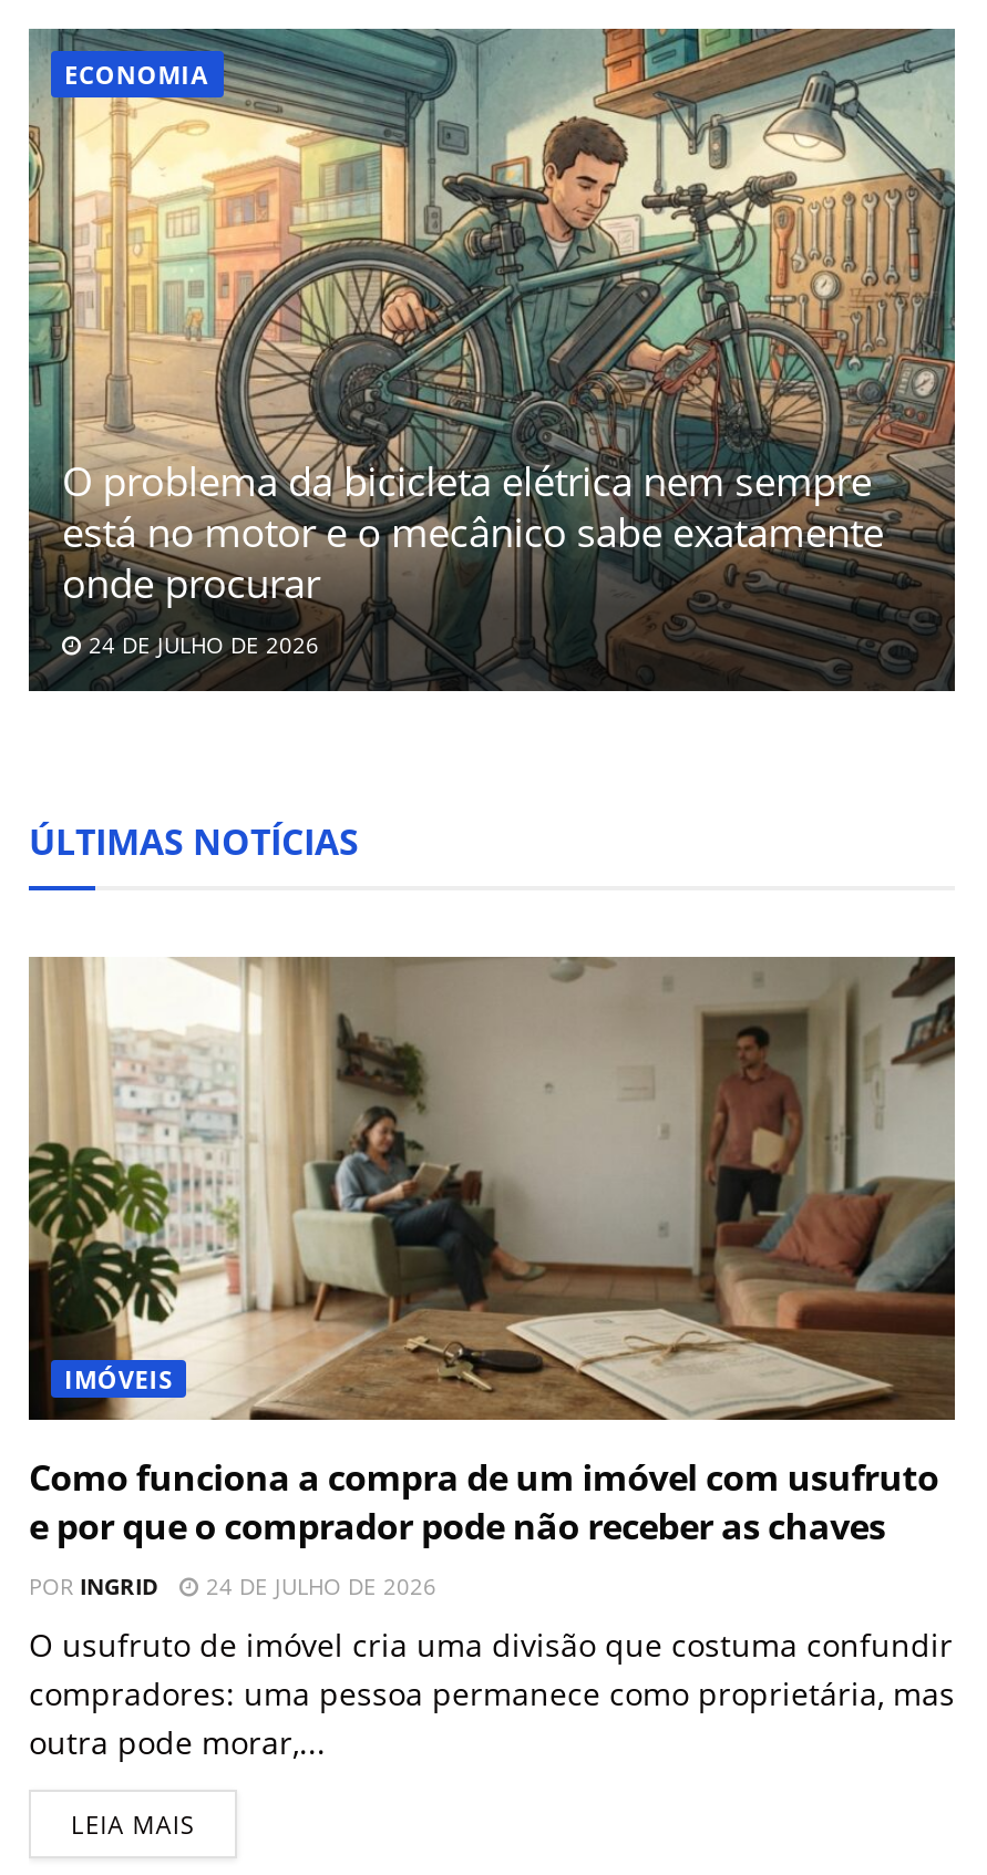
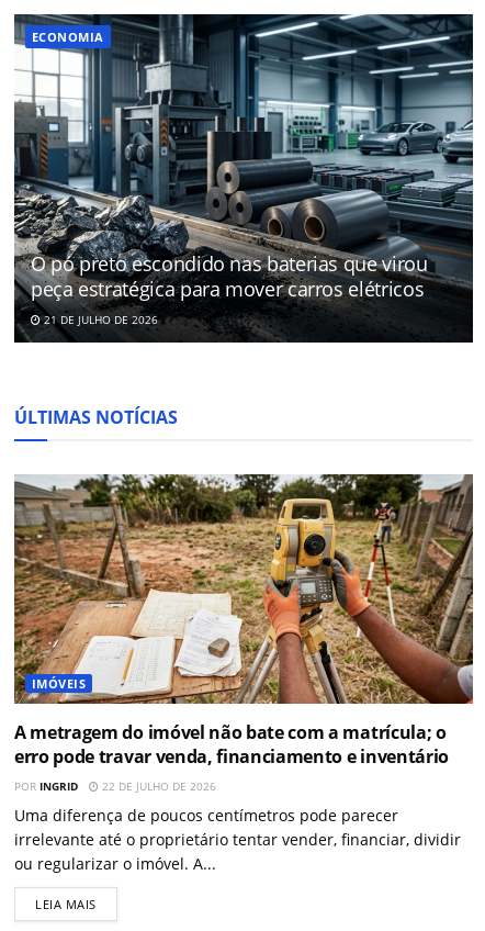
- [image]
- O problema da bicicleta elétrica nem sempre
- está no motor e o mecânico sabe exatamente
- onde procurar
- 24 DE JULHO DE 2026
+ [image]
+ O pó preto escondido nas baterias que virou
+ peça estratégica para mover carros elétricos
+ 21 DE JULHO DE 2026

- [image]
- Como funciona a compra de um imóvel com usufruto
- e por que o comprador pode não receber as chaves
+ [image]
+ A metragem do imóvel não bate com a matrícula; o
+ erro pode travar venda, financiamento e inventário

- 24 DE JULHO DE 2026
+ 22 DE JULHO DE 2026

- O usufruto de imóvel cria uma divisão que costuma confundir
- compradores: uma pessoa permanece como proprietária, mas
- outra pode morar,...
+ Uma diferença de poucos centímetros pode parecer
+ irrelevante até o proprietário tentar vender, financiar, dividir
+ ou regularizar o imóvel. A...
